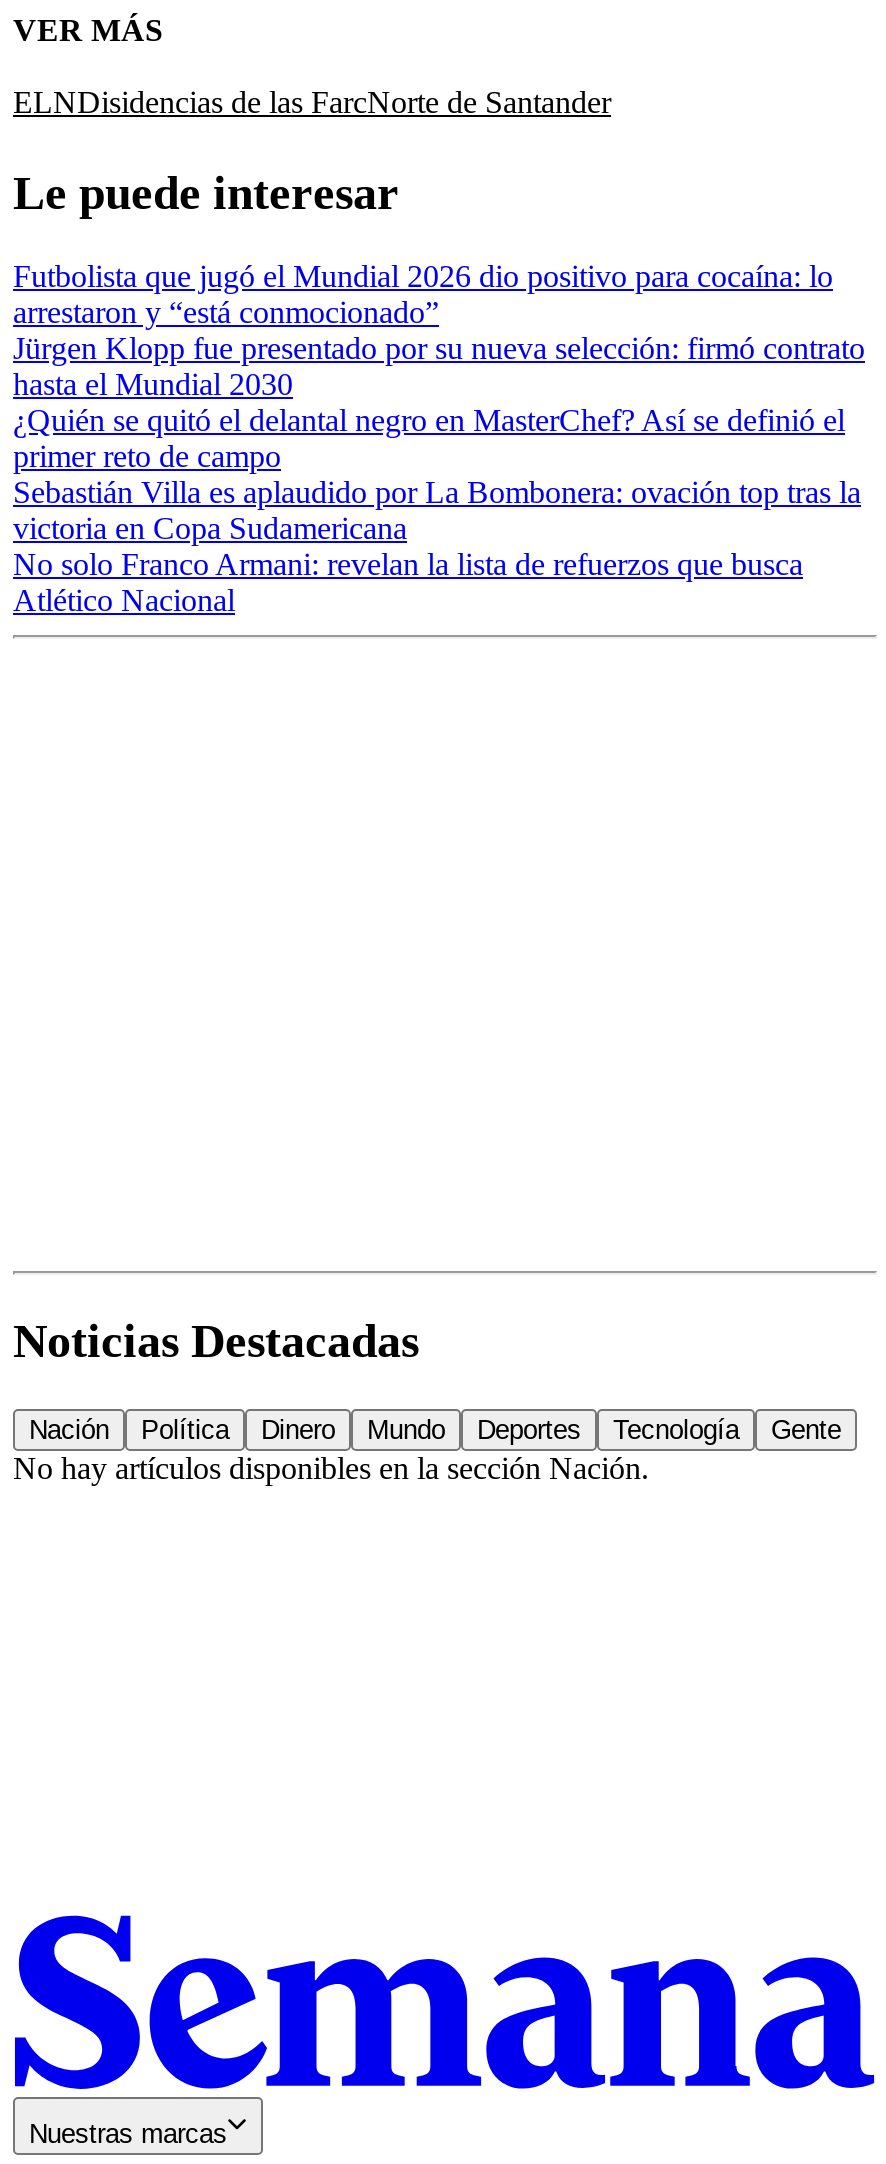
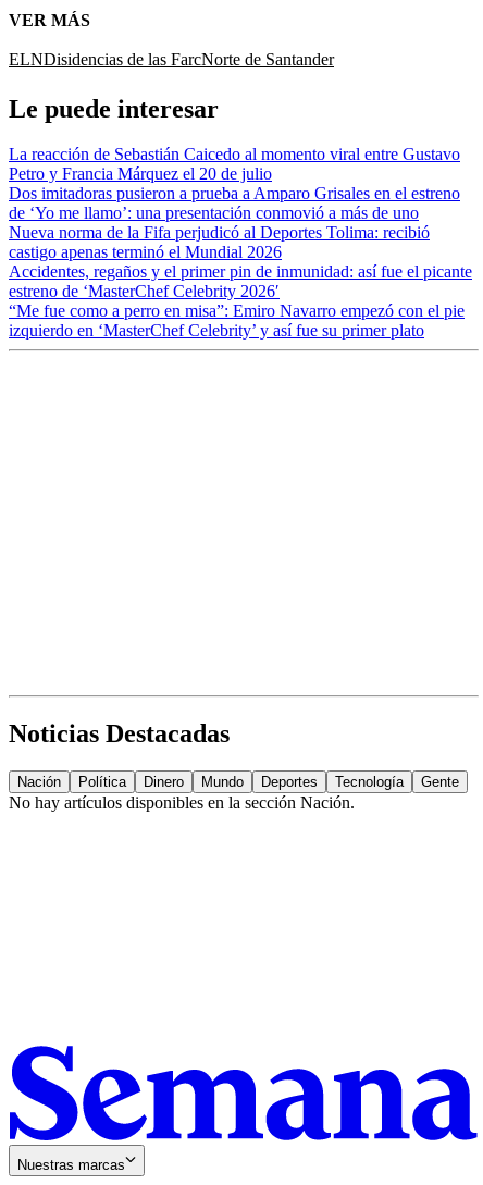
- Futbolista que jugó el Mundial 2026 dio positivo para cocaína: lo
- arrestaron y “está conmocionado”
- Jürgen Klopp fue presentado por su nueva selección: firmó contrato
- hasta el Mundial 2030
- ¿Quién se quitó el delantal negro en MasterChef? Así se definió el
- primer reto de campo
- Sebastián Villa es aplaudido por La Bombonera: ovación top tras la
- victoria en Copa Sudamericana
- No solo Franco Armani: revelan la lista de refuerzos que busca
- Atlético Nacional
+ La reacción de Sebastián Caicedo al momento viral entre Gustavo
+ Petro y Francia Márquez el 20 de julio
+ Dos imitadoras pusieron a prueba a Amparo Grisales en el estreno
+ de ‘Yo me llamo’: una presentación conmovió a más de uno
+ Nueva norma de la Fifa perjudicó al Deportes Tolima: recibió
+ castigo apenas terminó el Mundial 2026
+ Accidentes, regaños y el primer pin de inmunidad: así fue el picante
+ estreno de ‘MasterChef Celebrity 2026′
+ “Me fue como a perro en misa”: Emiro Navarro empezó con el pie
+ izquierdo en ‘MasterChef Celebrity’ y así fue su primer plato
